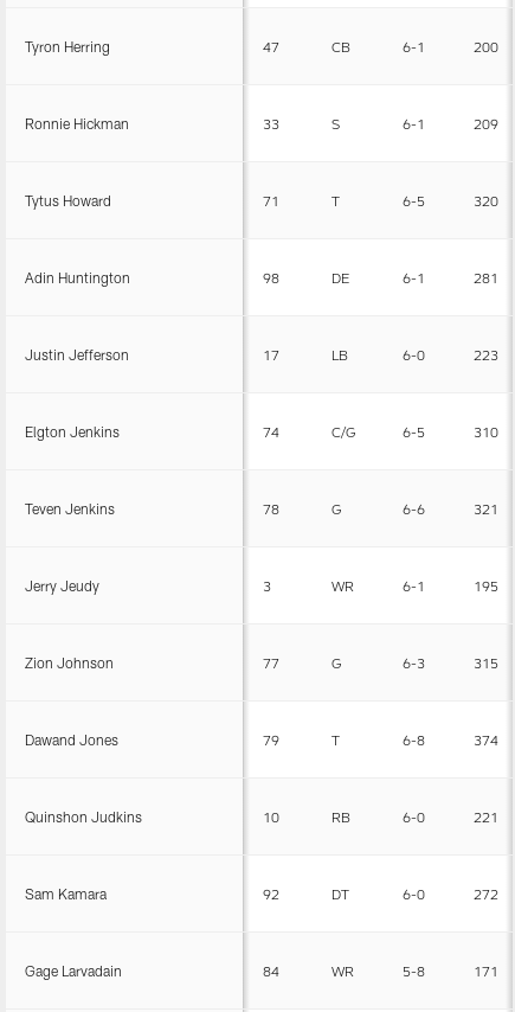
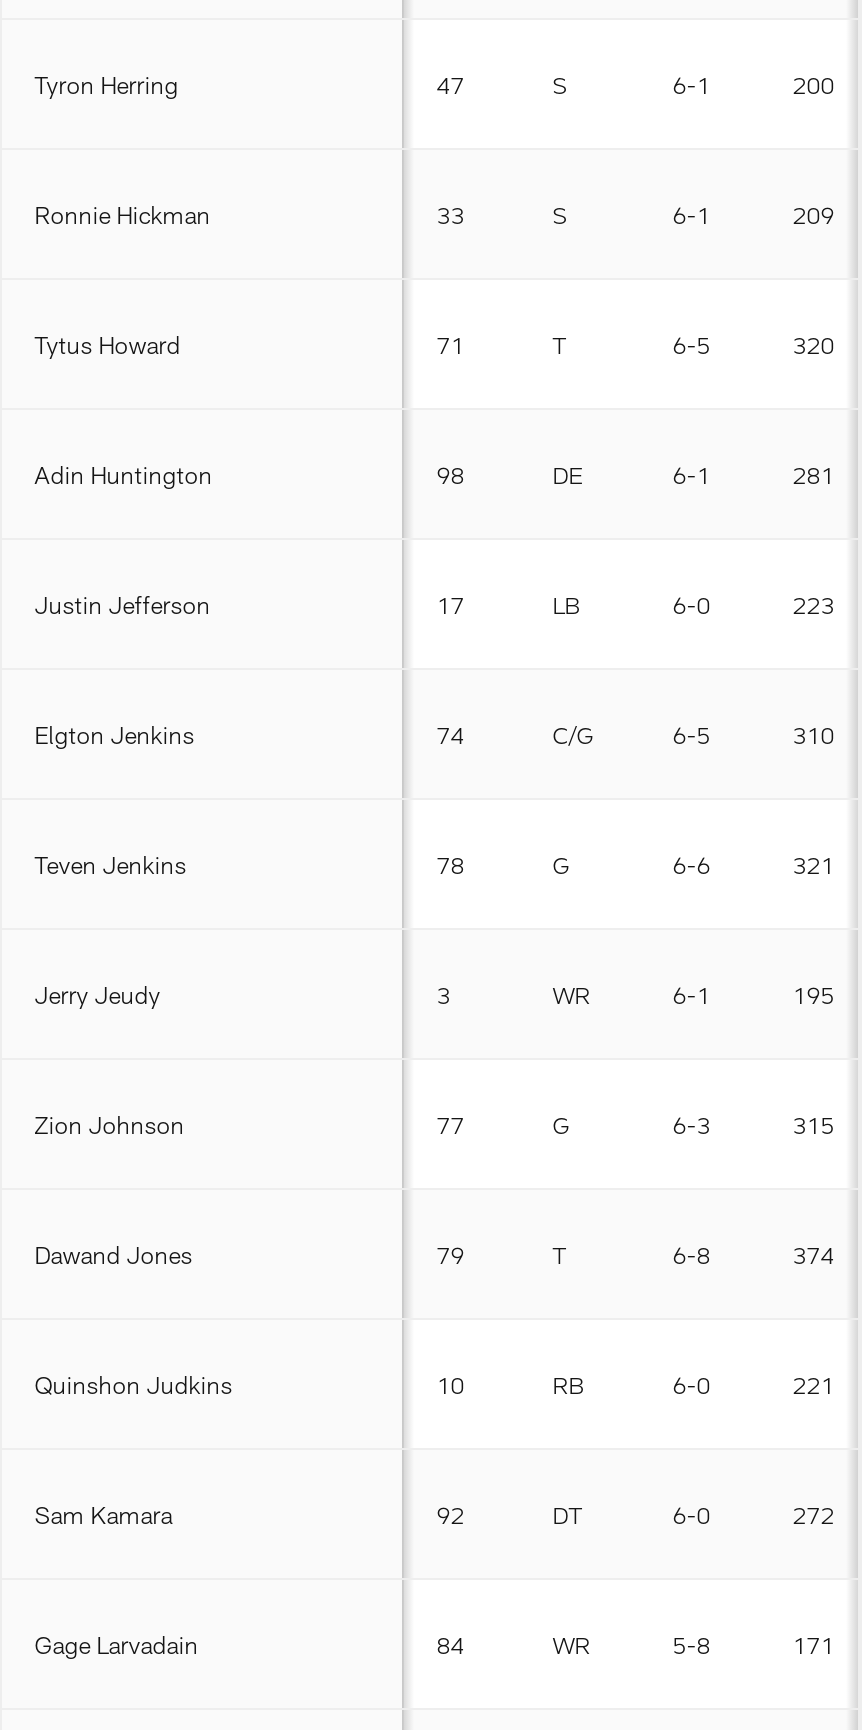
- CB
+ S
